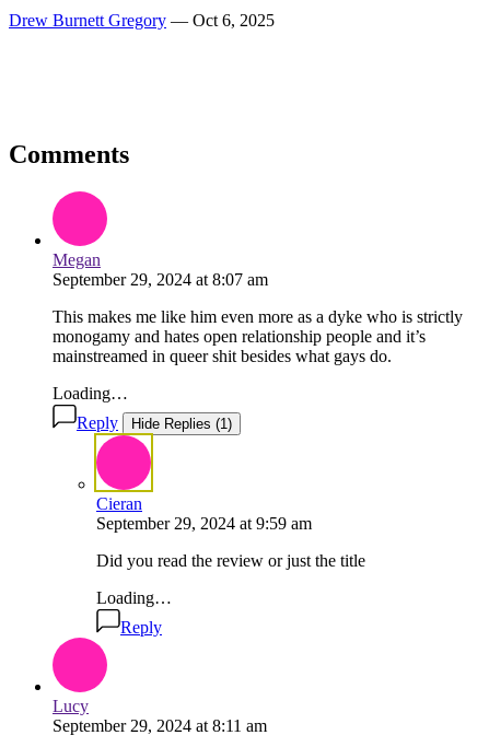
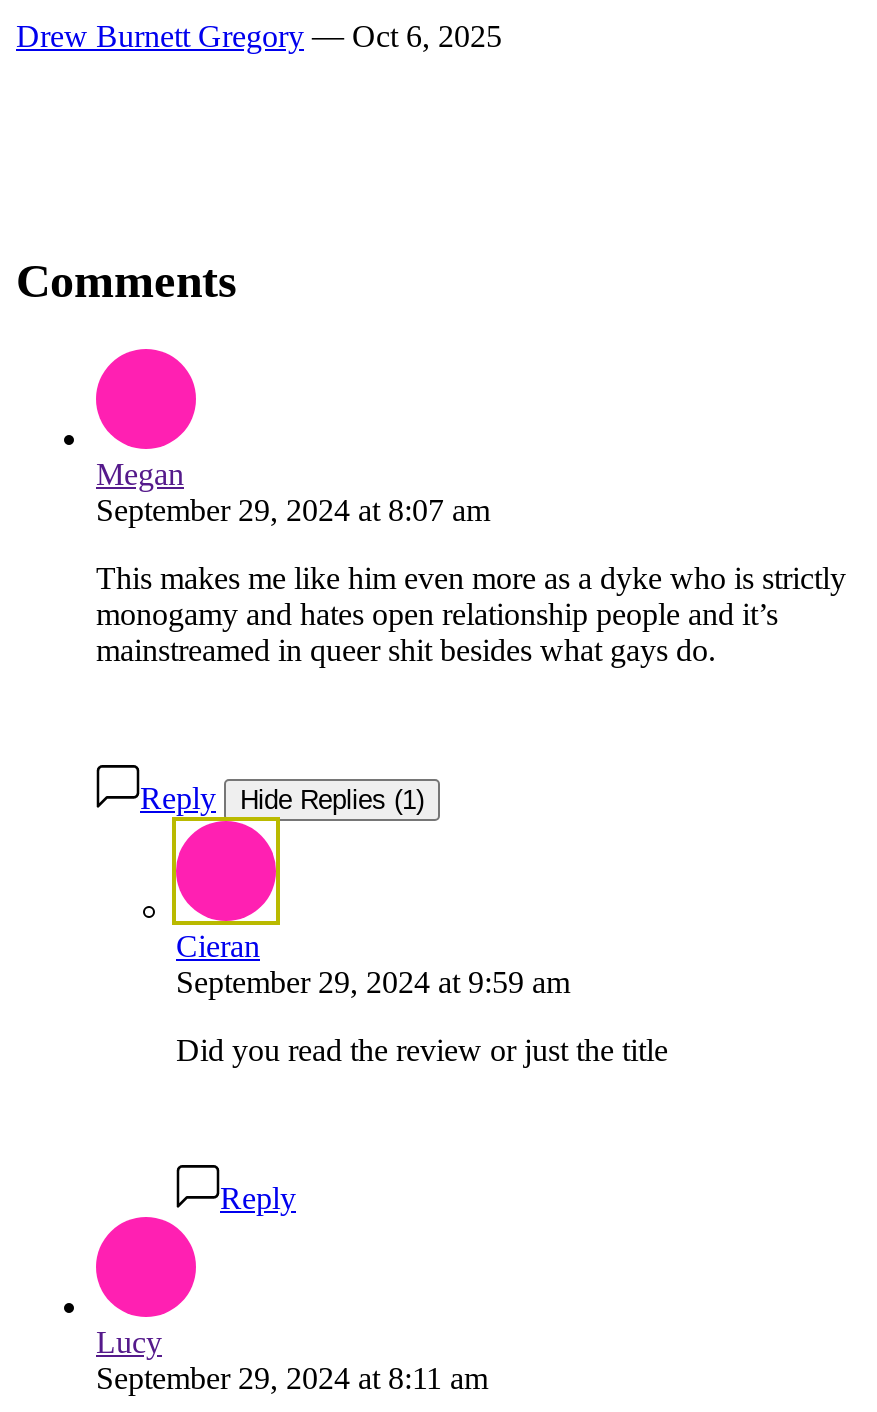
- Loading…

- Loading…
